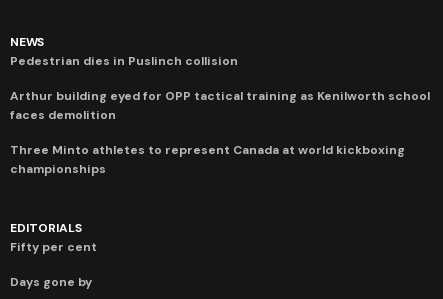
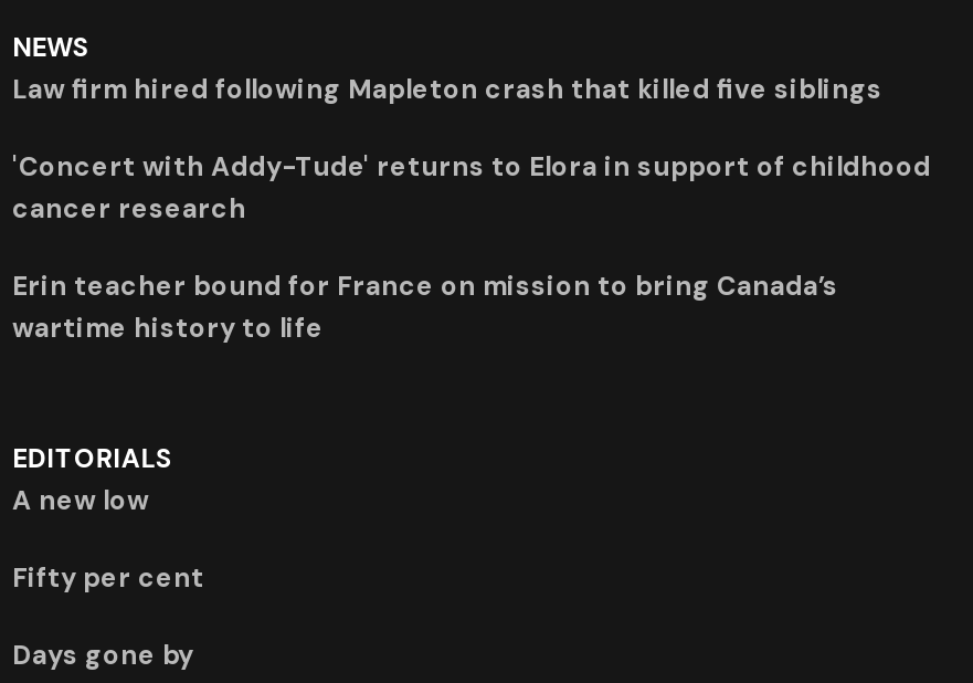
- Pedestrian dies in Puslinch collision
+ Law firm hired following Mapleton crash that killed five siblings

- Arthur building eyed for OPP tactical training as Kenilworth school
- faces demolition
+ 'Concert with Addy-Tude' returns to Elora in support of childhood
+ cancer research

- Three Minto athletes to represent Canada at world kickboxing
- championships
+ Erin teacher bound for France on mission to bring Canada’s
+ wartime history to life

+ A new low
